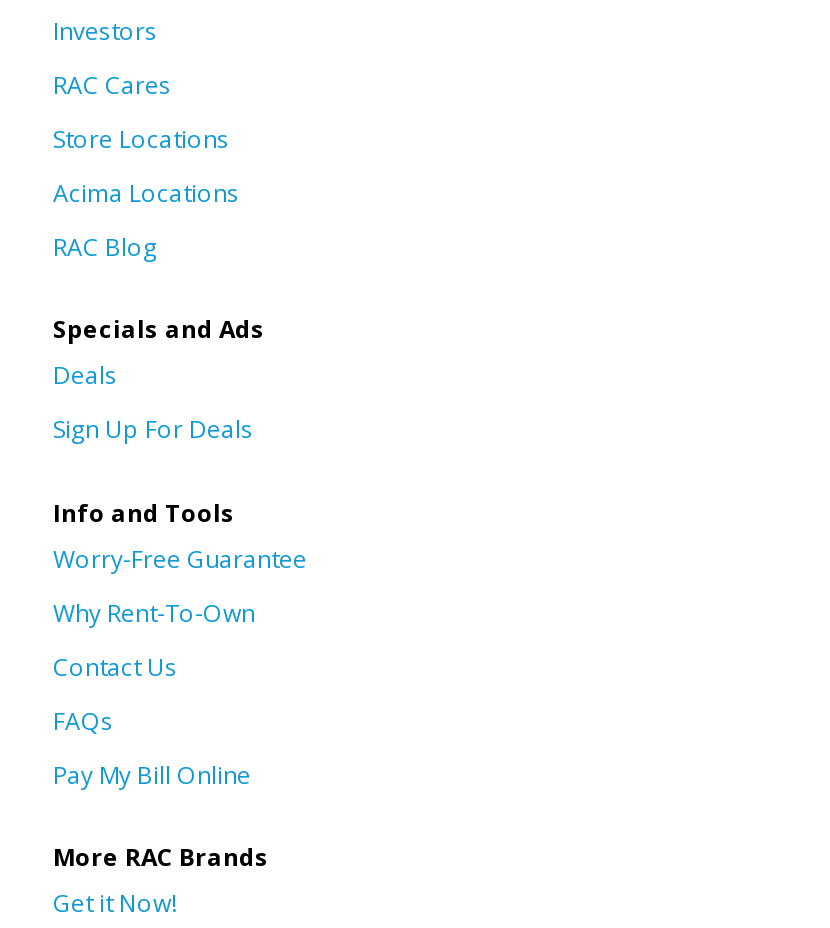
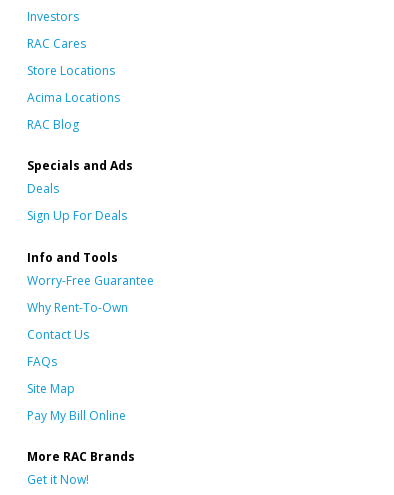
+ Site Map
